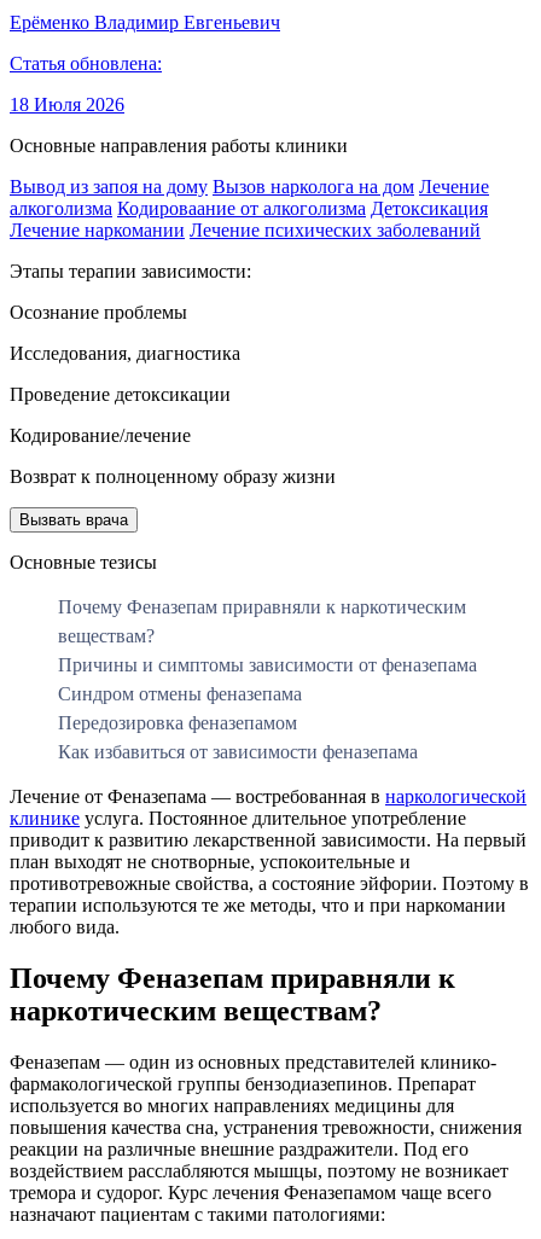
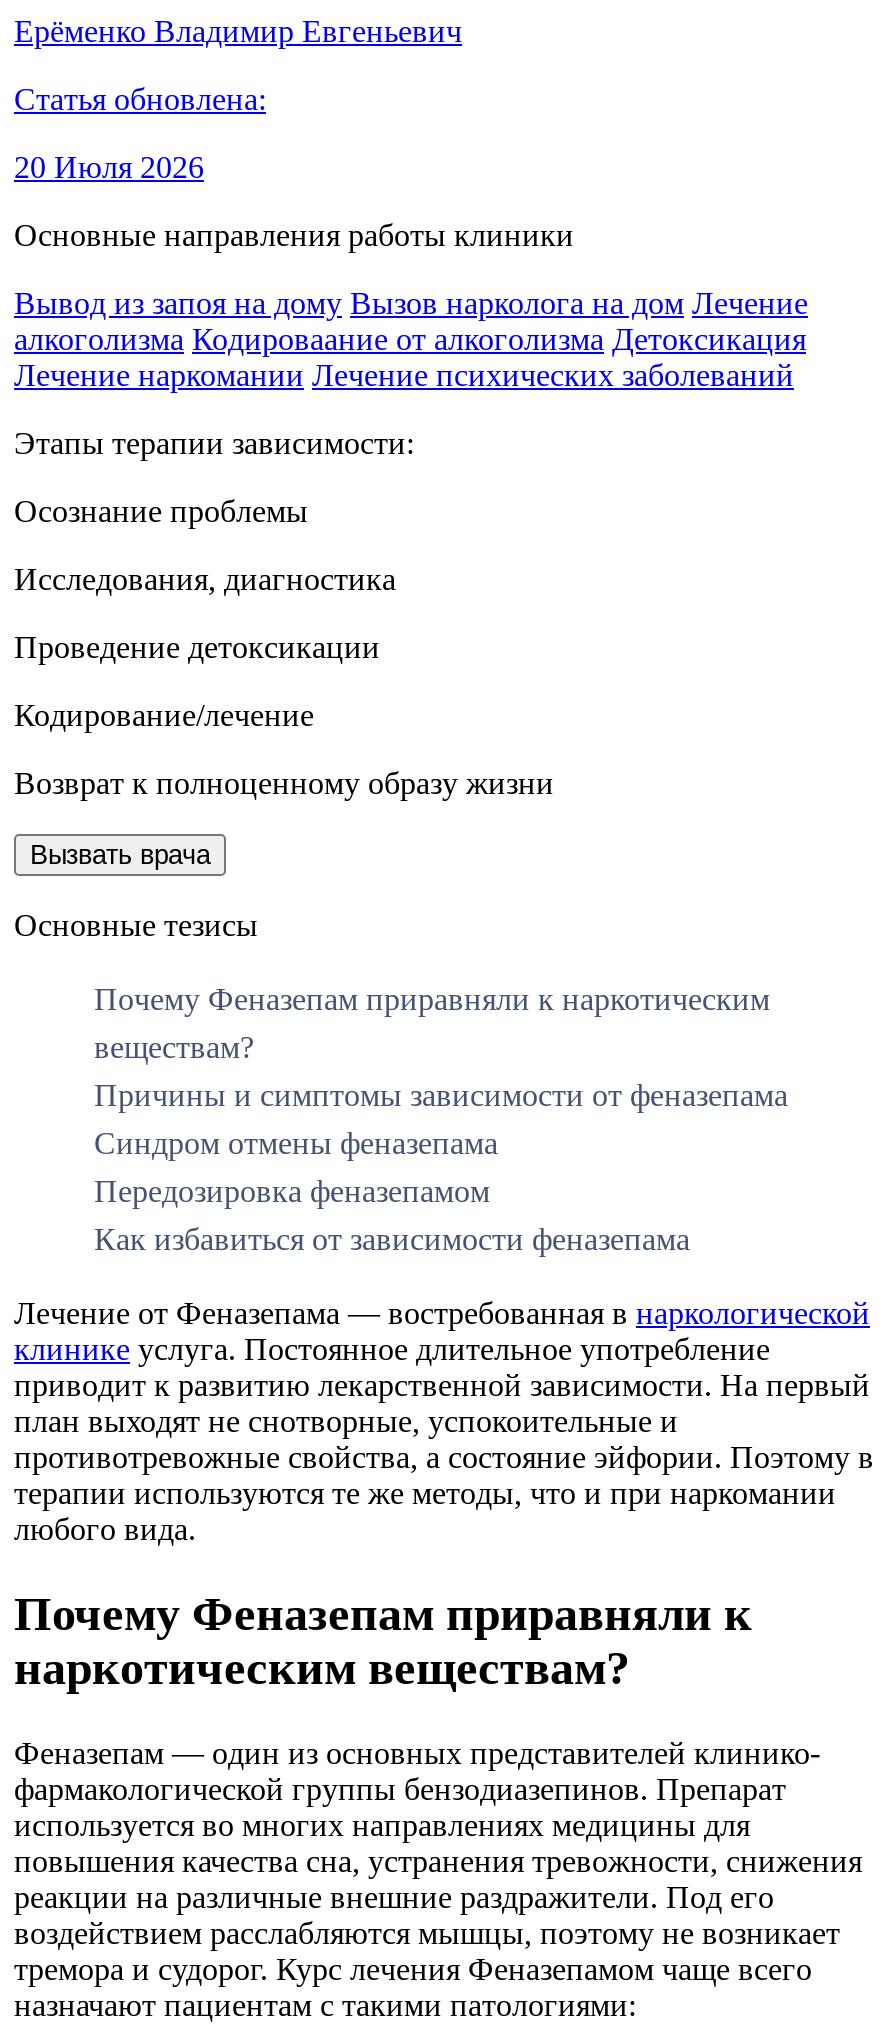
- 18 Июля 2026
+ 20 Июля 2026
